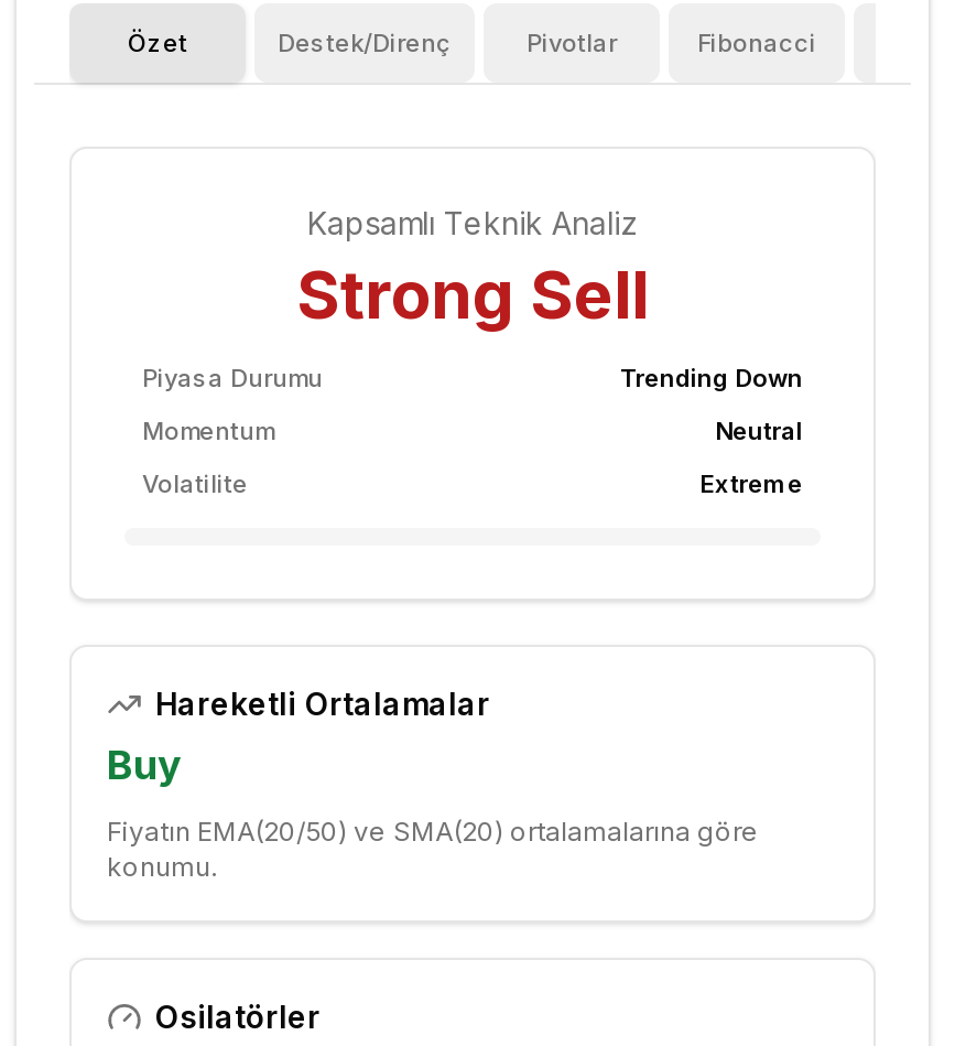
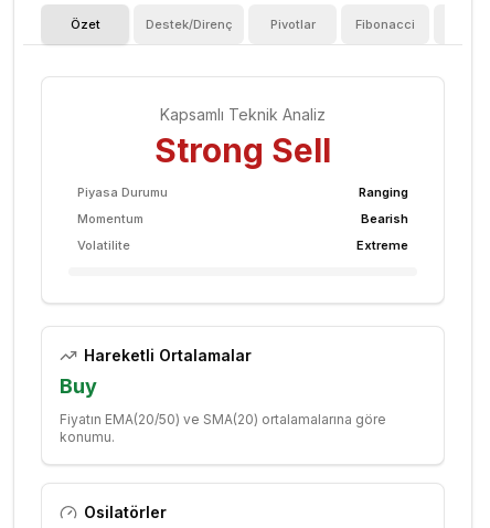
- Trending Down
+ Ranging

- Neutral
+ Bearish
